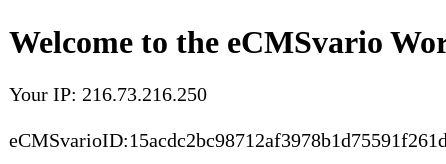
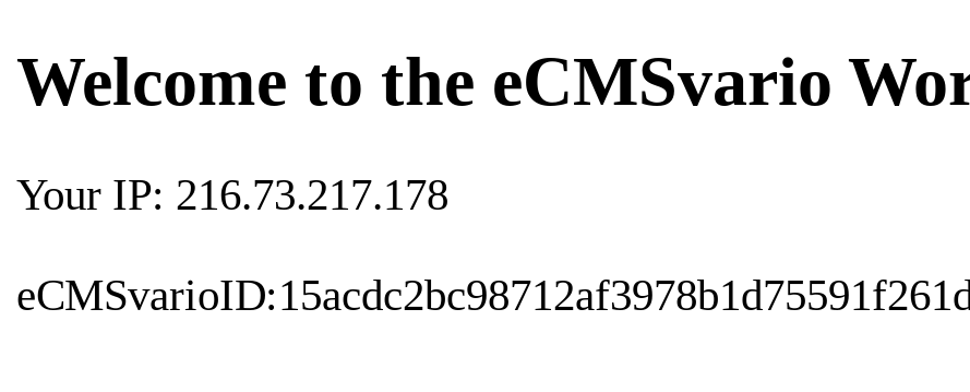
- Your IP: 216.73.216.250
+ Your IP: 216.73.217.178
